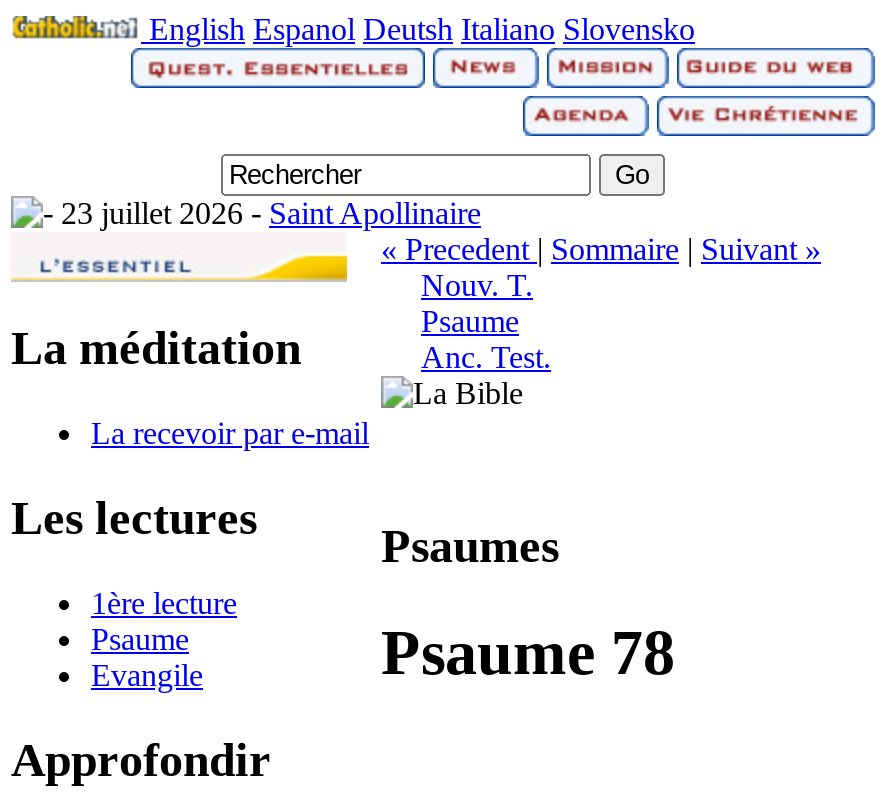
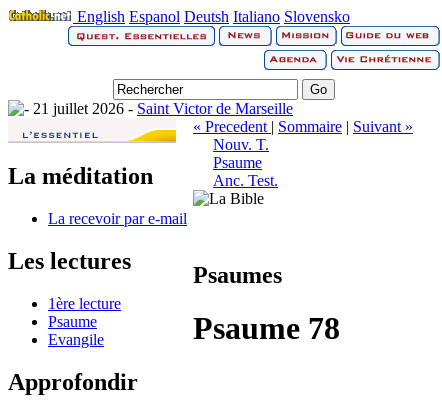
- 23 juillet 2026 -Saint Apollinaire
+ 21 juillet 2026 -Saint Victor de Marseille
